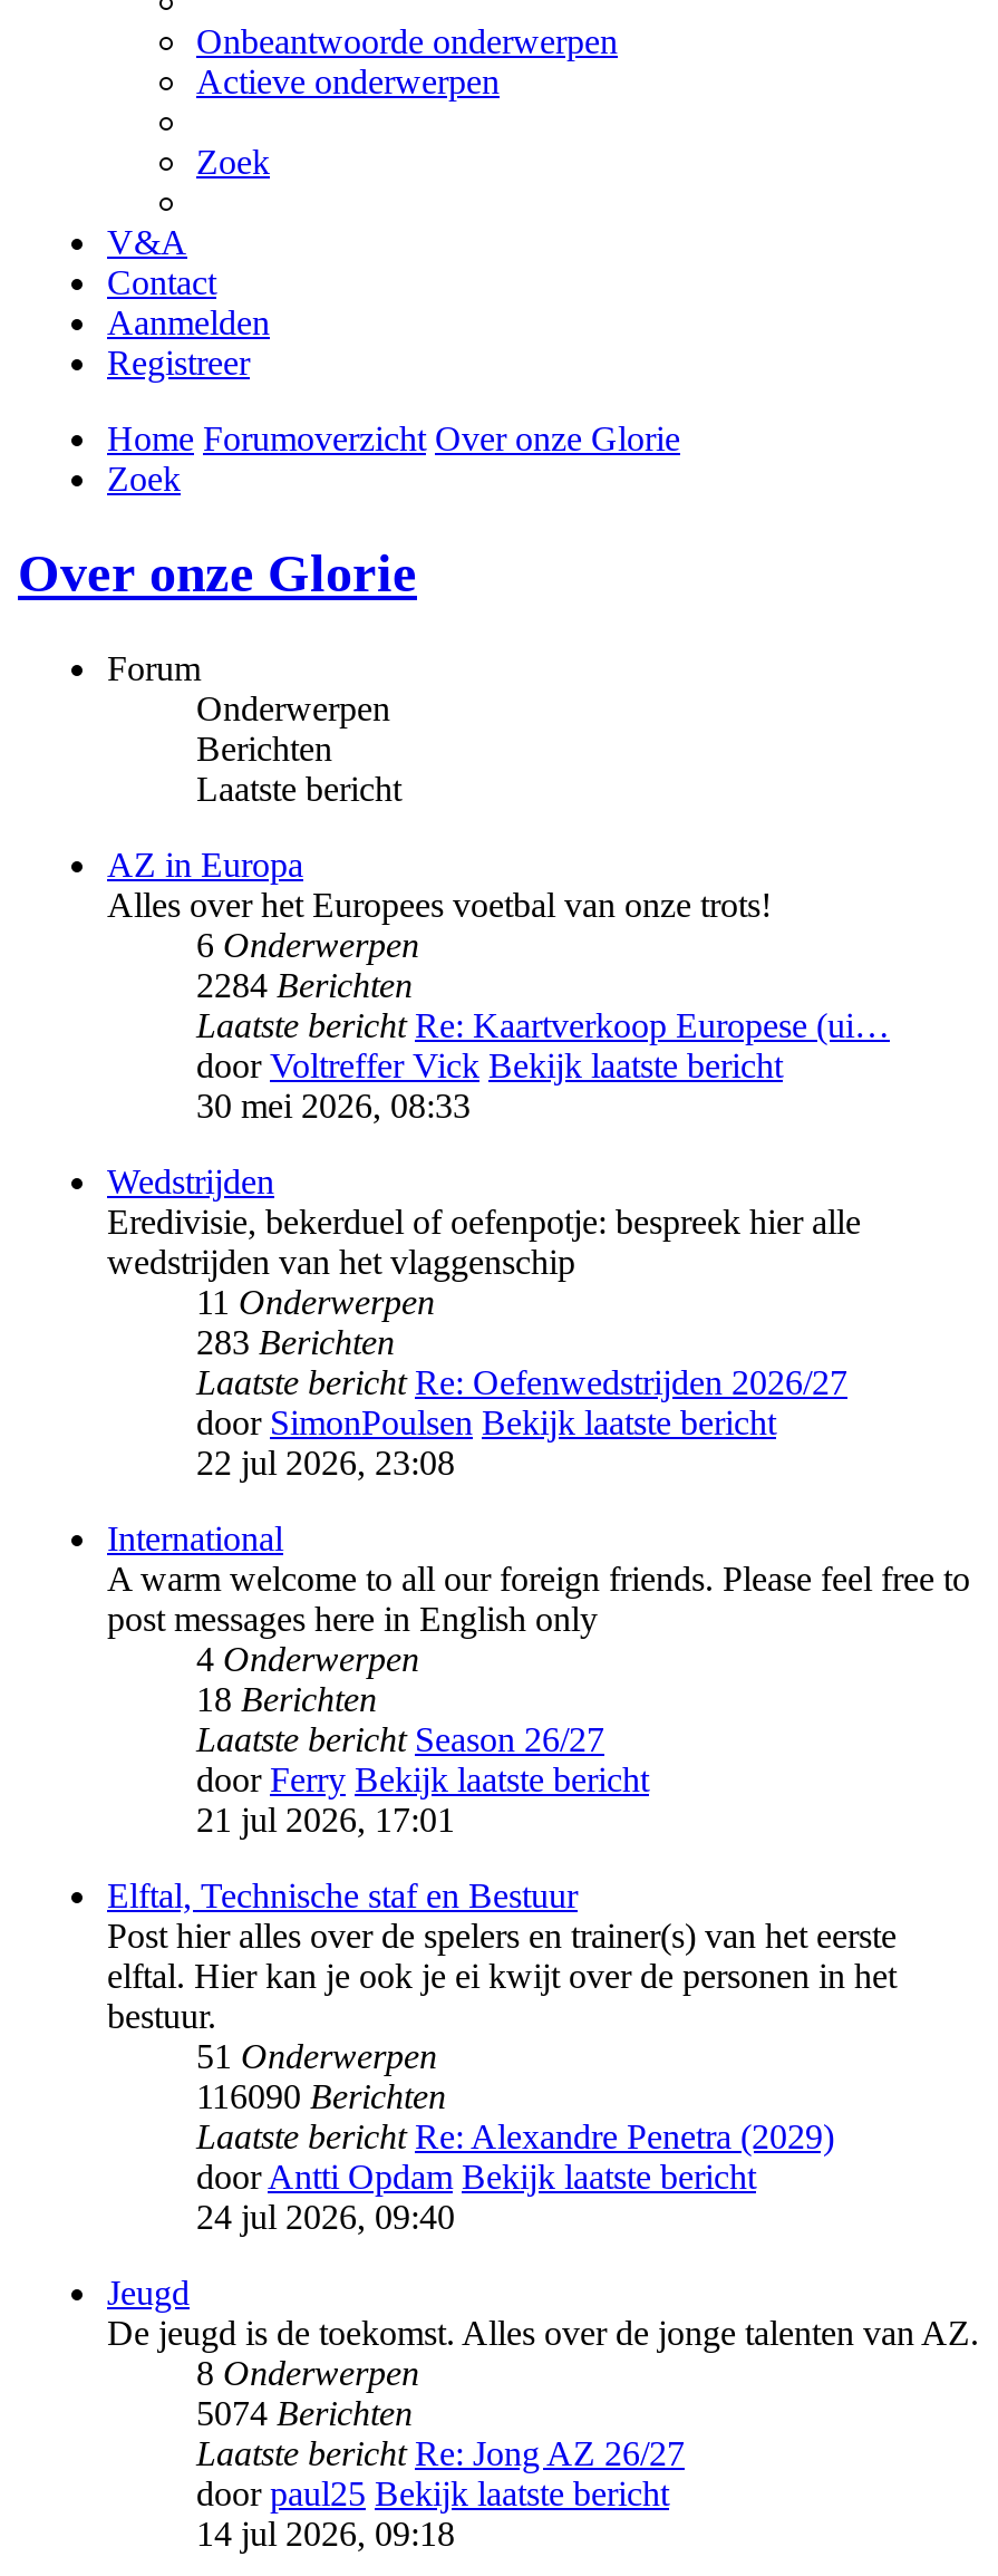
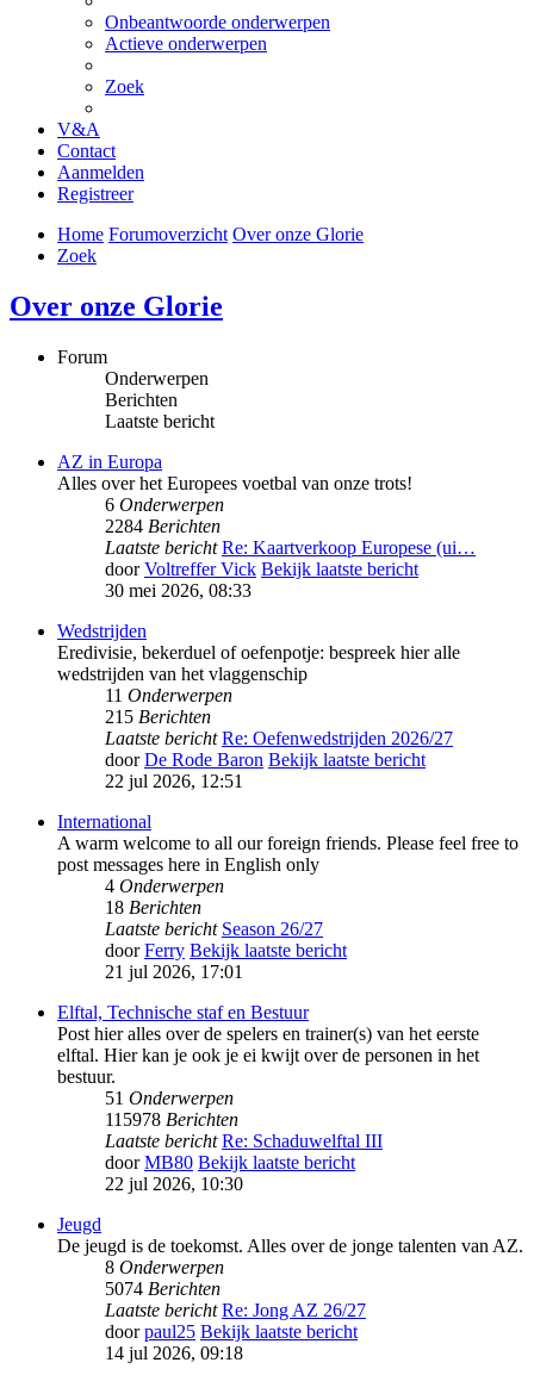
- 283 Berichten
+ 215 Berichten

- door SimonPoulsen Bekijk laatste bericht
- 22 jul 2026, 23:08
+ door De Rode Baron Bekijk laatste bericht
+ 22 jul 2026, 12:51

- 116090 Berichten
- Laatste bericht Re: Alexandre Penetra (2029)
- door Antti Opdam Bekijk laatste bericht
- 24 jul 2026, 09:40
+ 115978 Berichten
+ Laatste bericht Re: Schaduwelftal III
+ door MB80 Bekijk laatste bericht
+ 22 jul 2026, 10:30
